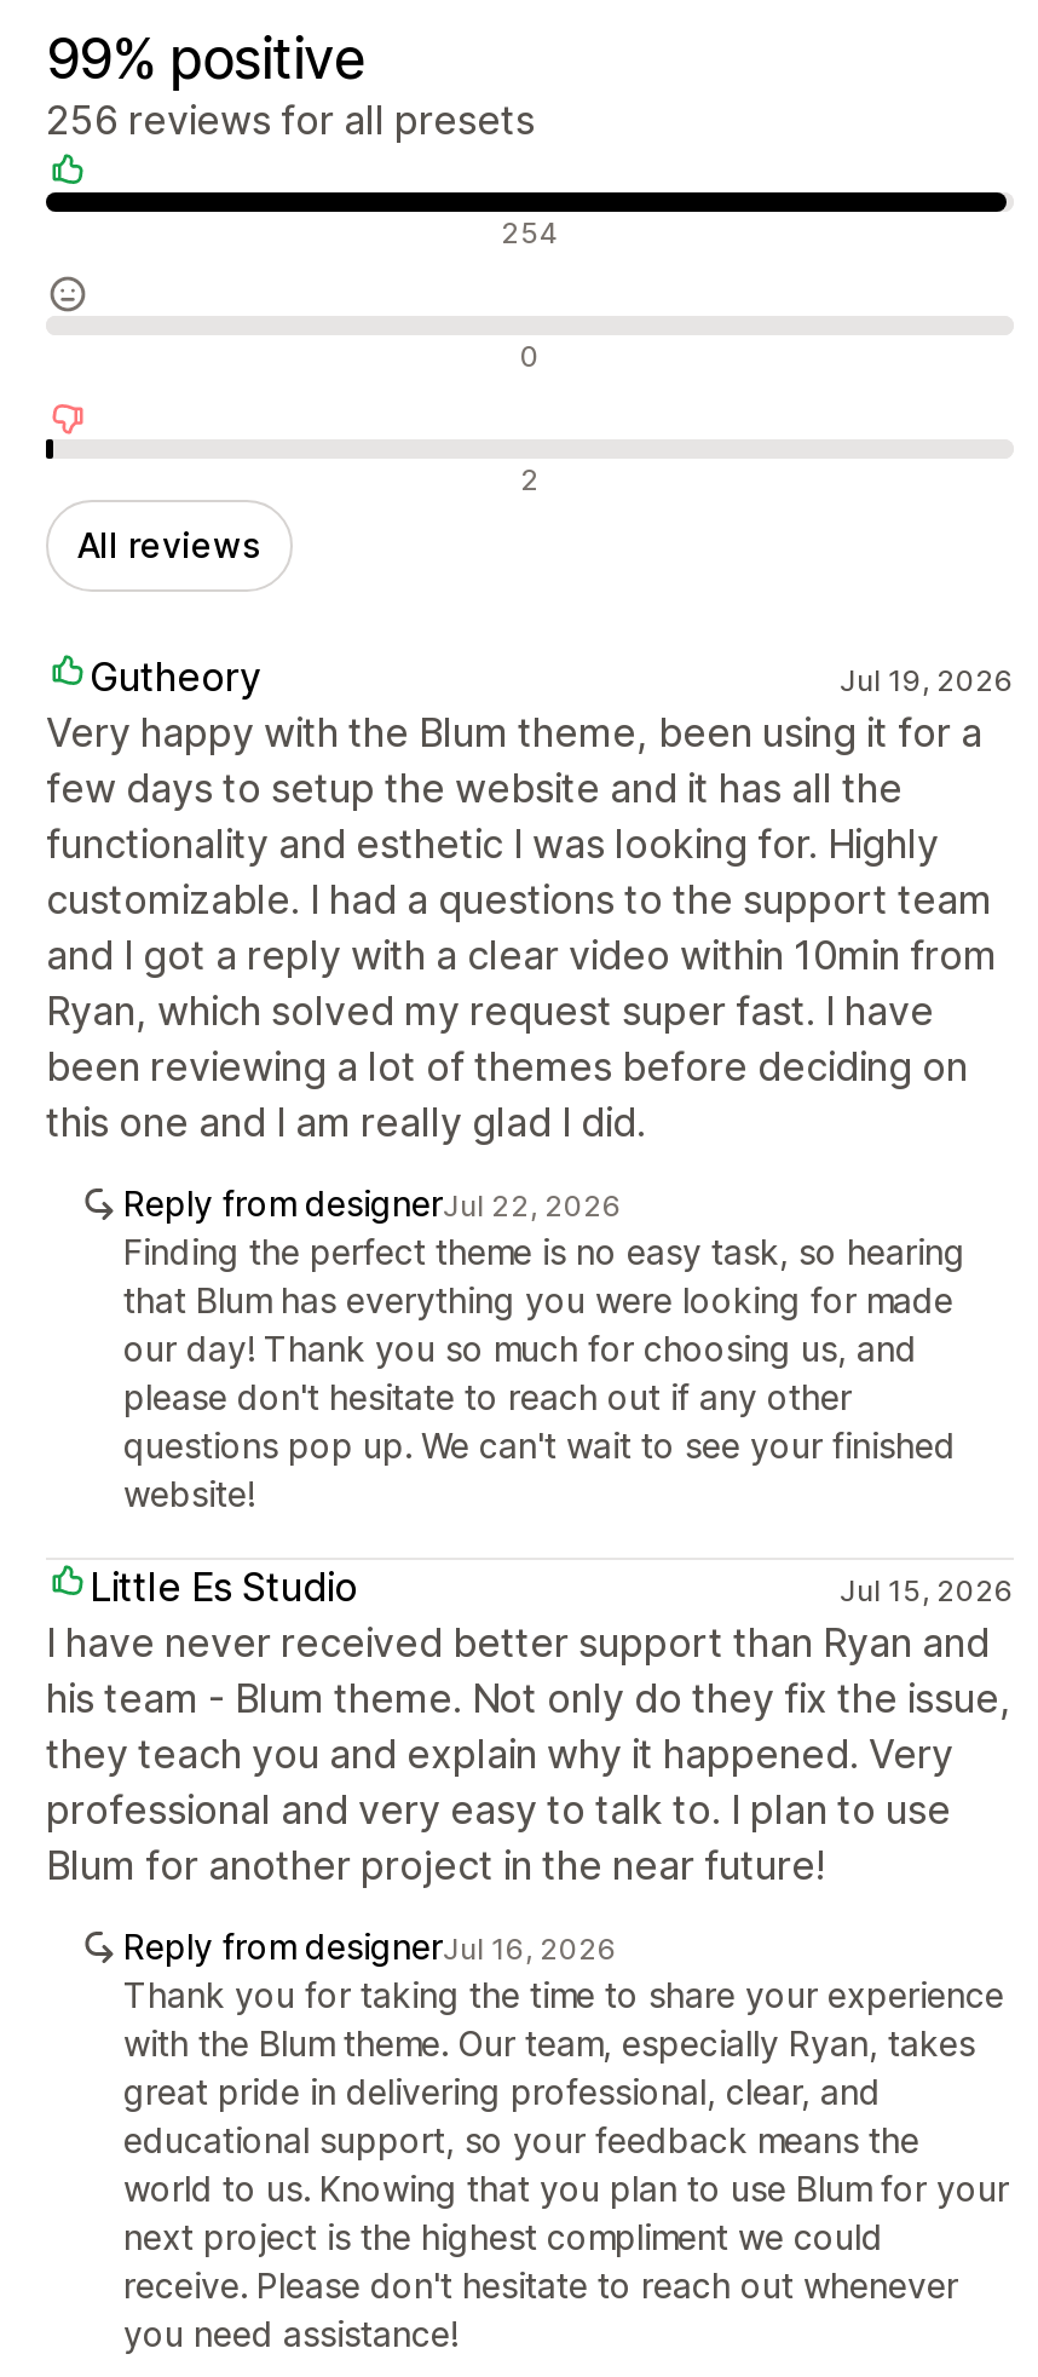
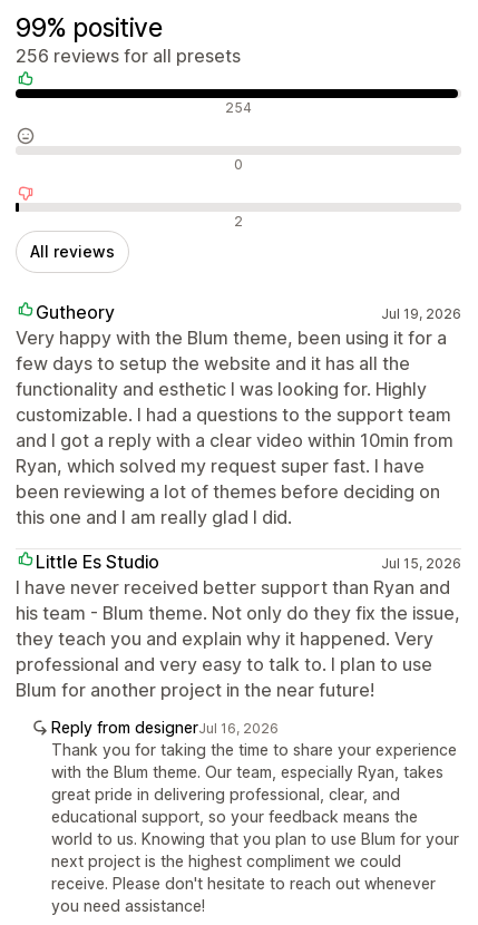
- Reply from designerJul 22, 2026
- Finding the perfect theme is no easy task, so hearing
- that Blum has everything you were looking for made
- our day! Thank you so much for choosing us, and
- please don't hesitate to reach out if any other
- questions pop up. We can't wait to see your finished
- website!
